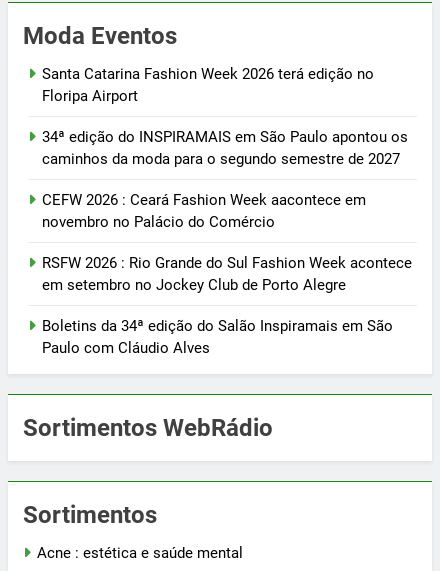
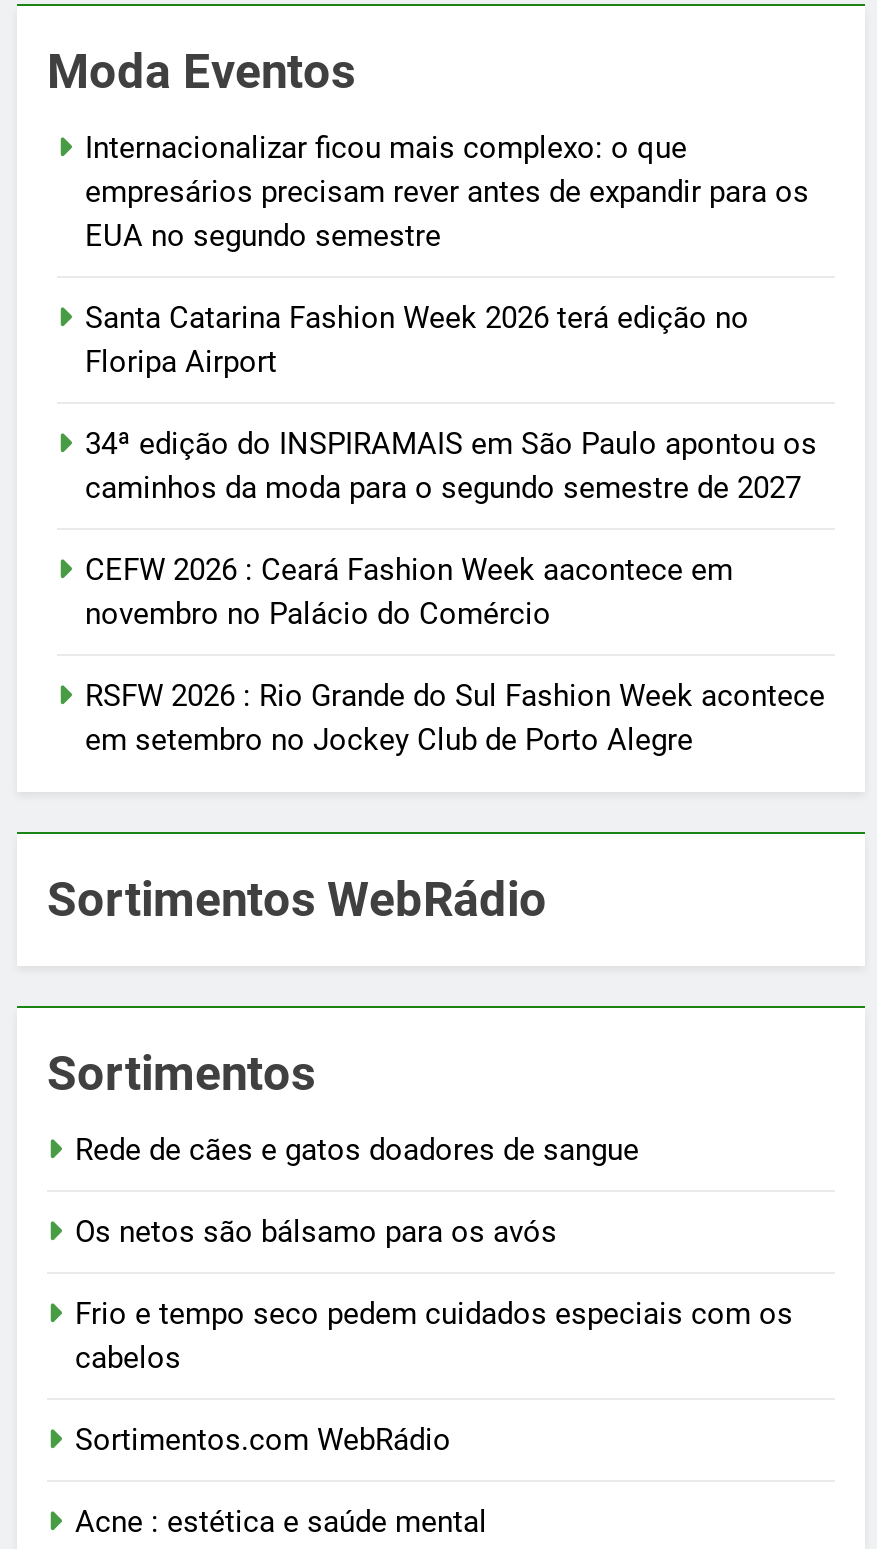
+ Internacionalizar ficou mais complexo: o que
+ empresários precisam rever antes de expandir para os
+ EUA no segundo semestre

- Boletins da 34ª edição do Salão Inspiramais em São
- Paulo com Cláudio Alves

+ Rede de cães e gatos doadores de sangue
+ Os netos são bálsamo para os avós
+ Frio e tempo seco pedem cuidados especiais com os
+ cabelos
+ Sortimentos.com WebRádio
